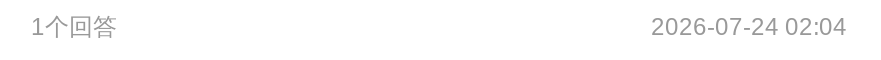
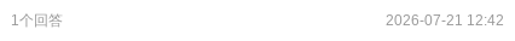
- 2026-07-24 02:04
+ 2026-07-21 12:42
